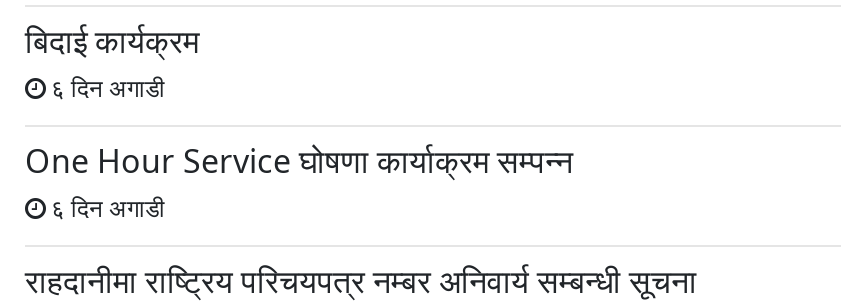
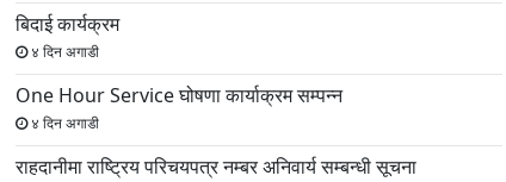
- ६ दिन अगाडी
+ ४ दिन अगाडी

- ६ दिन अगाडी
+ ४ दिन अगाडी
